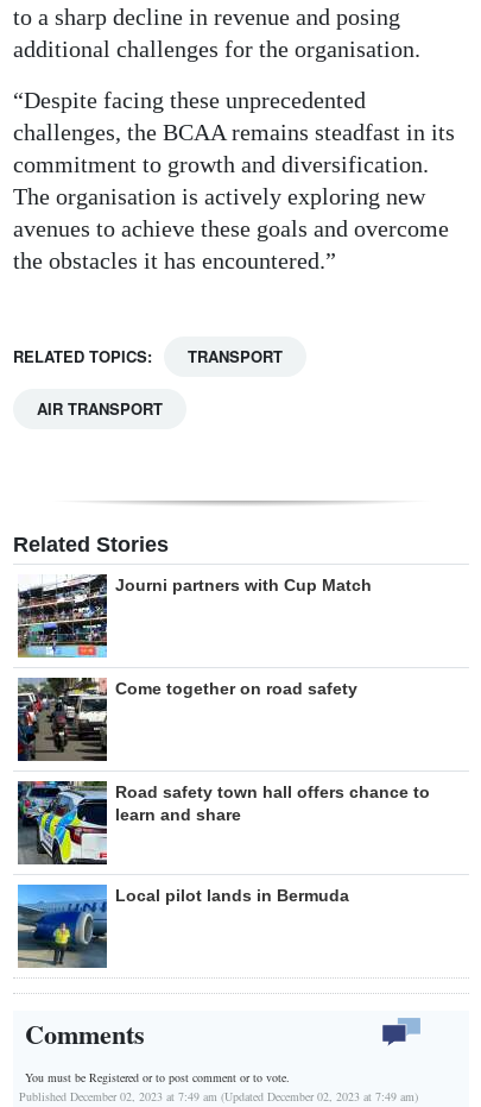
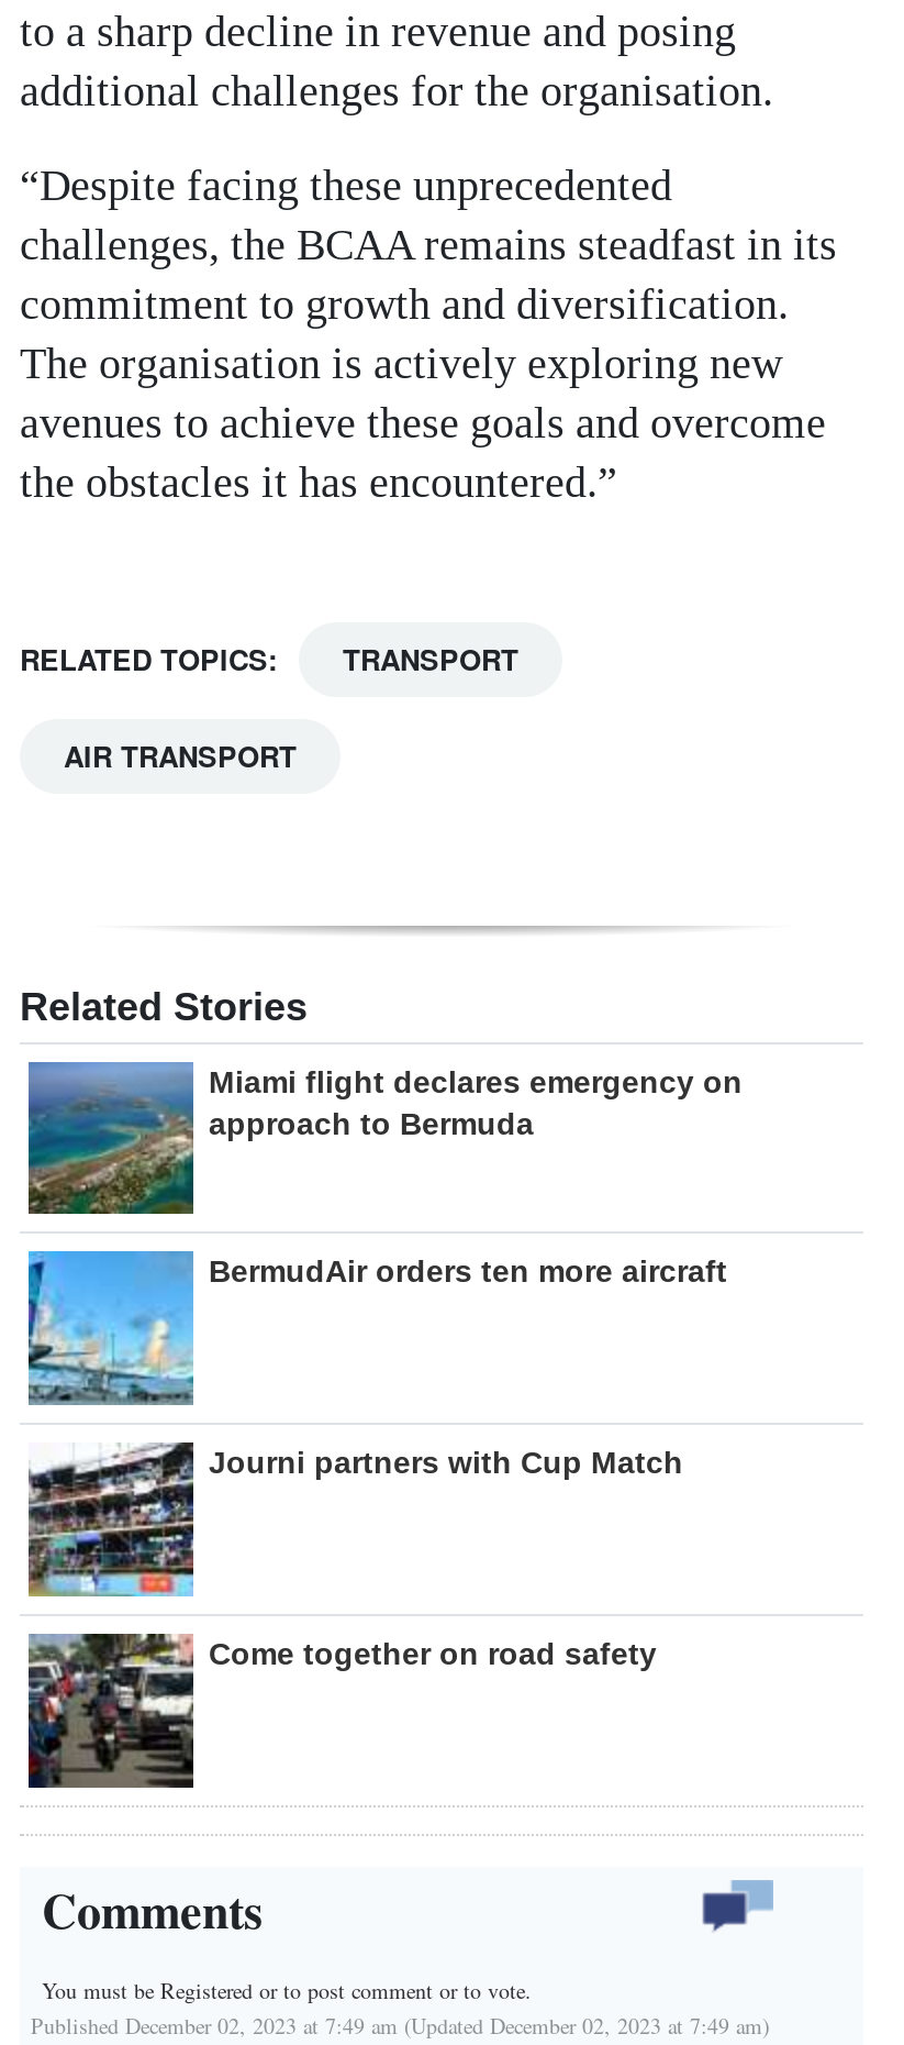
+ [image]
+ Miami flight declares emergency on
+ approach to Bermuda

+ [image]
+ BermudAir orders ten more aircraft

moved down: [image] | Journi partners with Cup Match | Come together on road safety

moved down: [image]

- [image]
- Road safety town hall offers chance to
- learn and share

- [image]
- Local pilot lands in Bermuda
